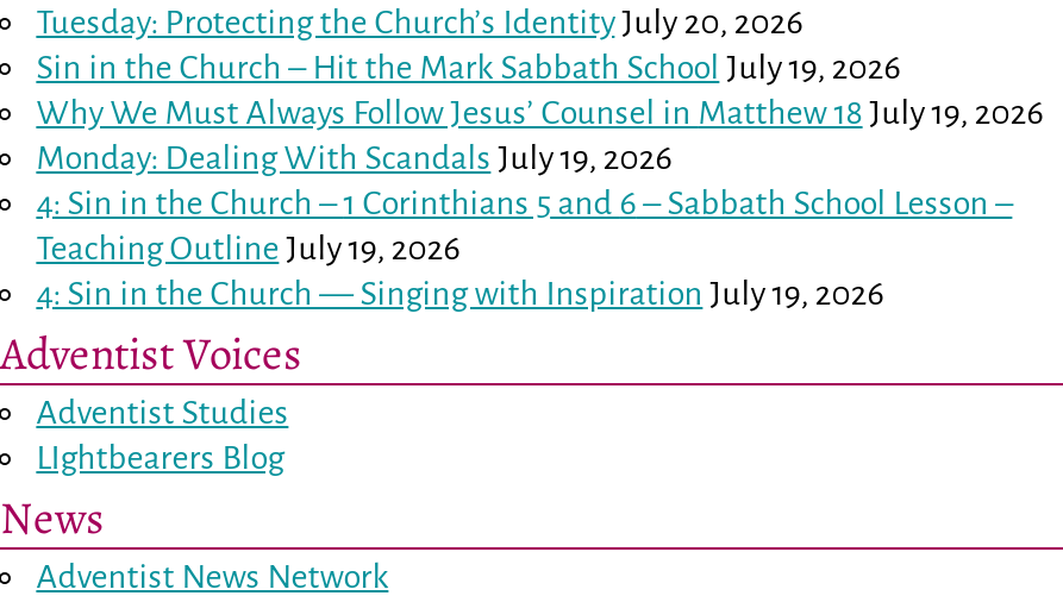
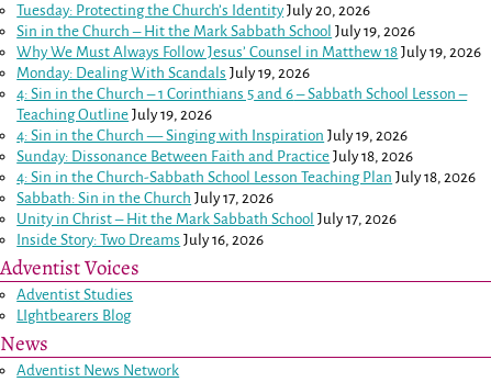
+ Sunday: Dissonance Between Faith and Practice July 18, 2026
+ 4: Sin in the Church-Sabbath School Lesson Teaching Plan July 18, 2026
+ Sabbath: Sin in the Church July 17, 2026
+ Unity in Christ – Hit the Mark Sabbath School July 17, 2026
+ Inside Story: Two Dreams July 16, 2026
